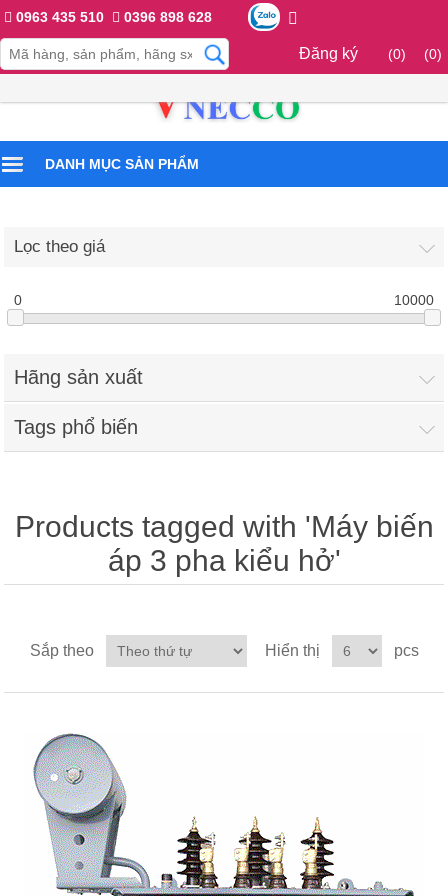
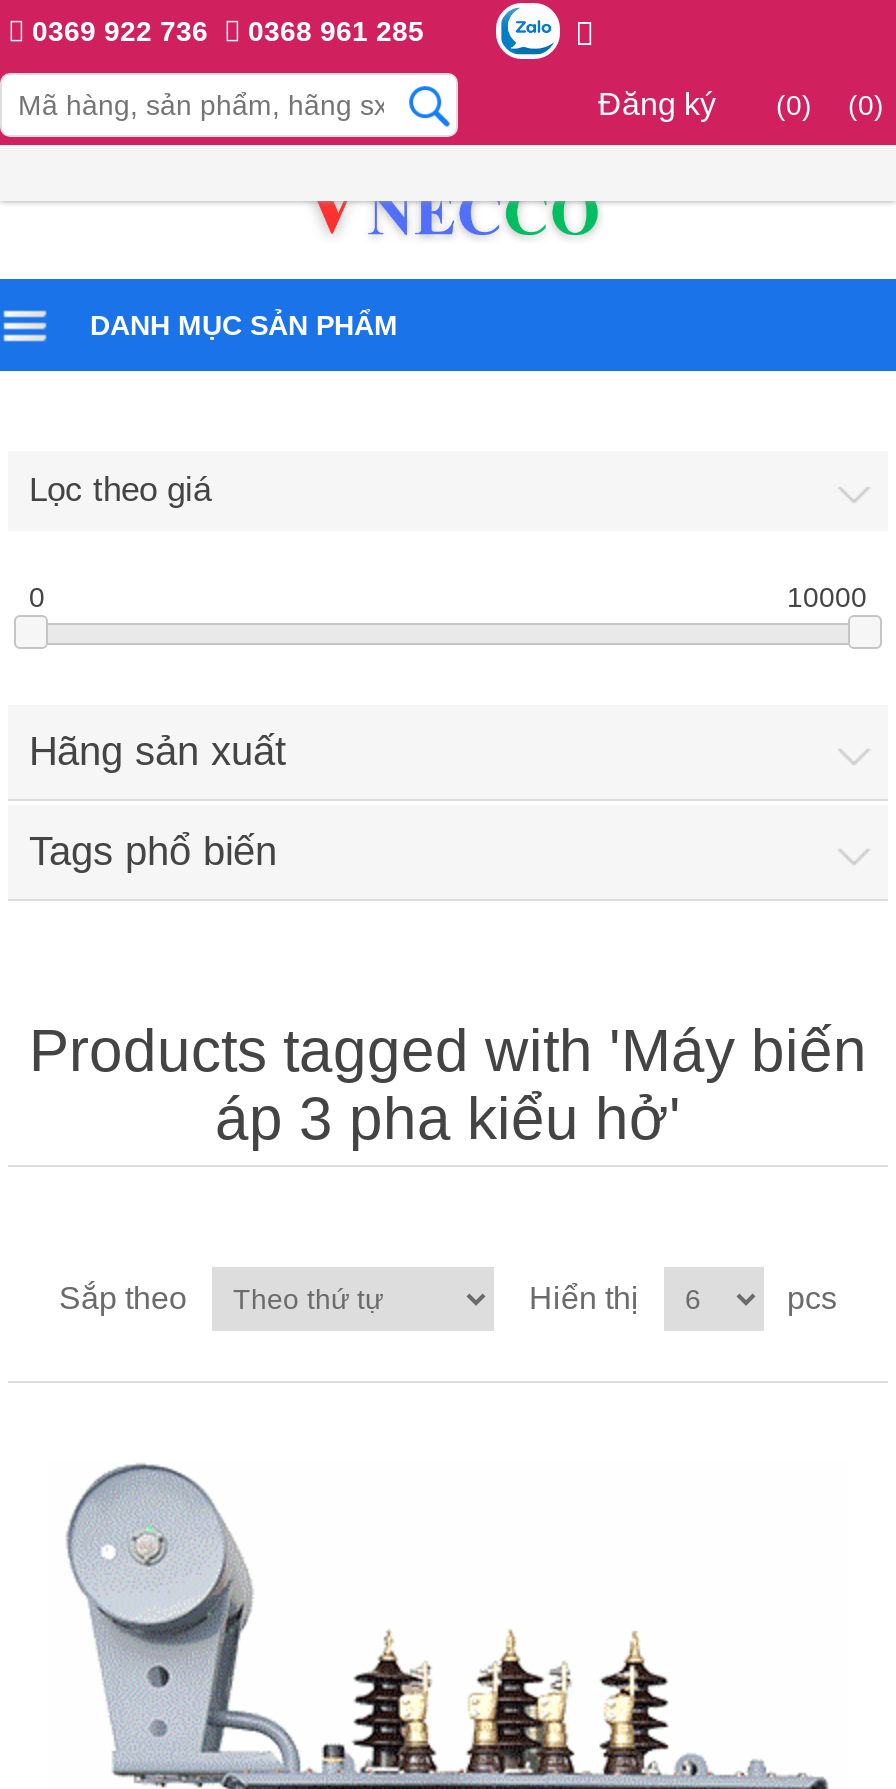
- 0963 435 510
+ 0369 922 736

- 0396 898 628
+ 0368 961 285
